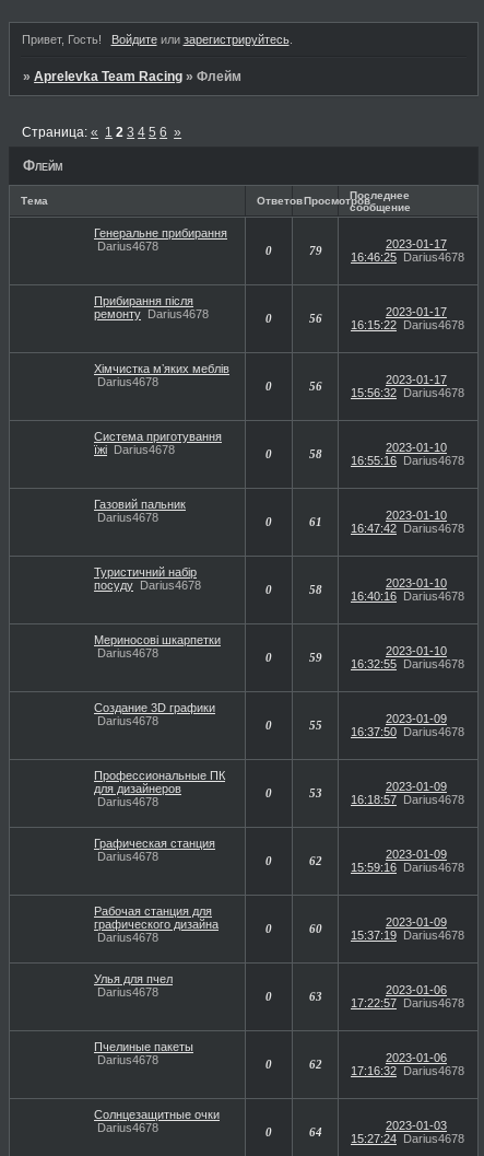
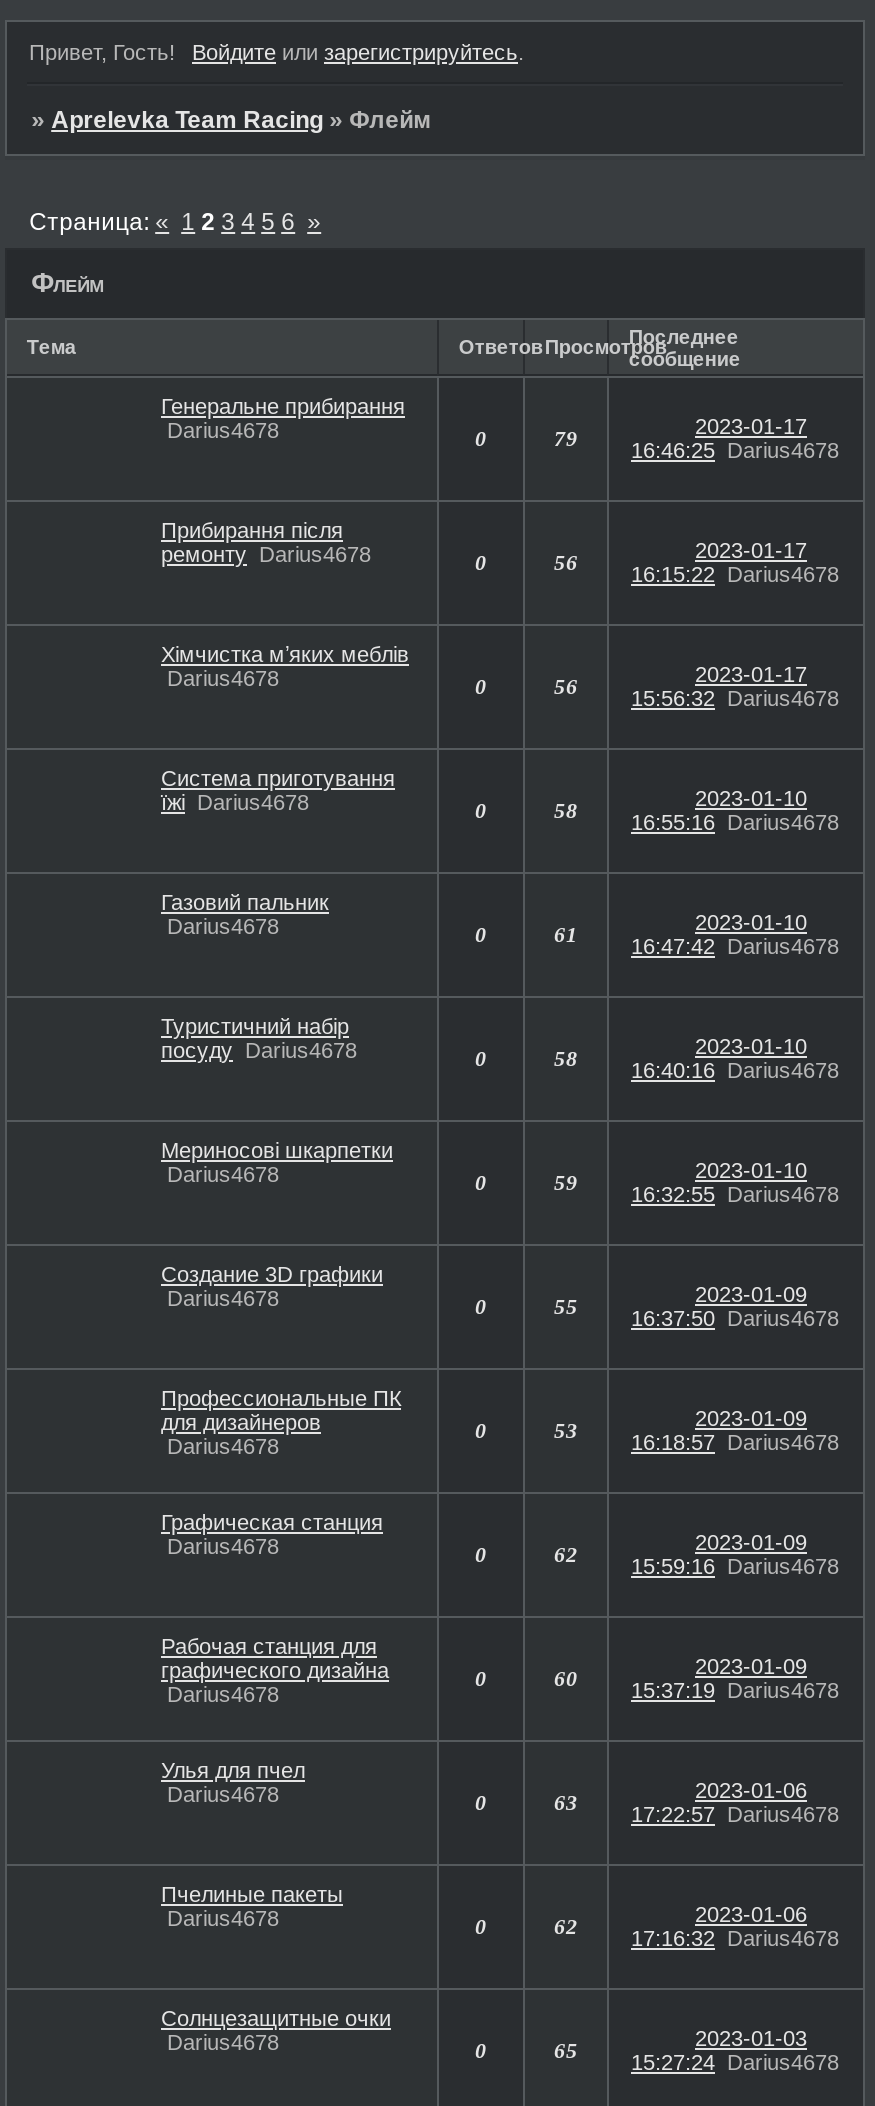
- 64
+ 65
